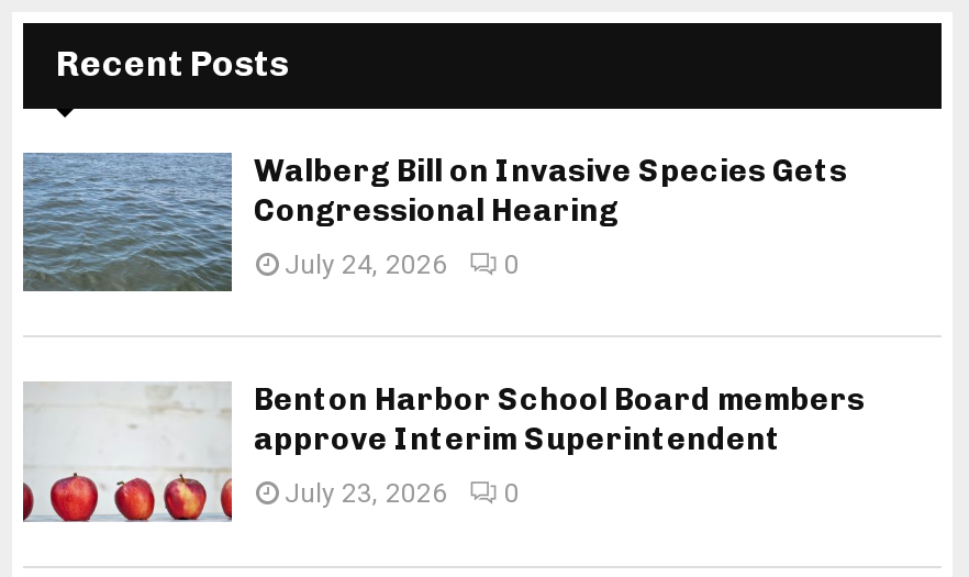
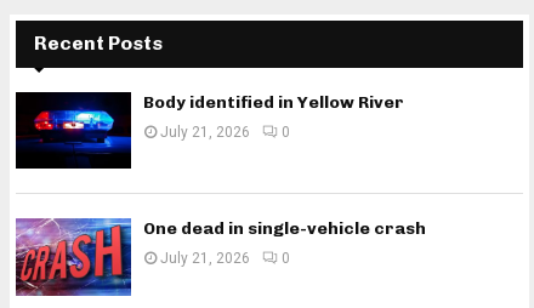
- [image]
- Walberg Bill on Invasive Species Gets
- Congressional Hearing
+ [image]
+ Body identified in Yellow River

- July 24, 2026 0
+ July 21, 2026 0

- [image]
- Benton Harbor School Board members
- approve Interim Superintendent
+ [image]
+ One dead in single-vehicle crash

- July 23, 2026 0
+ July 21, 2026 0
